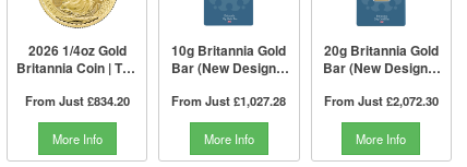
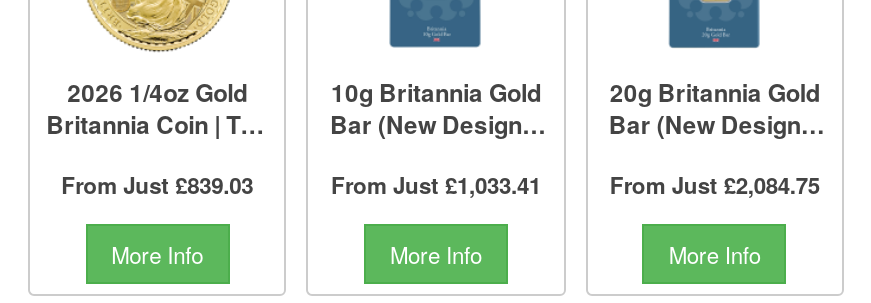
- From Just £834.20
+ From Just £839.03

- From Just £1,027.28
+ From Just £1,033.41

- From Just £2,072.30
+ From Just £2,084.75
